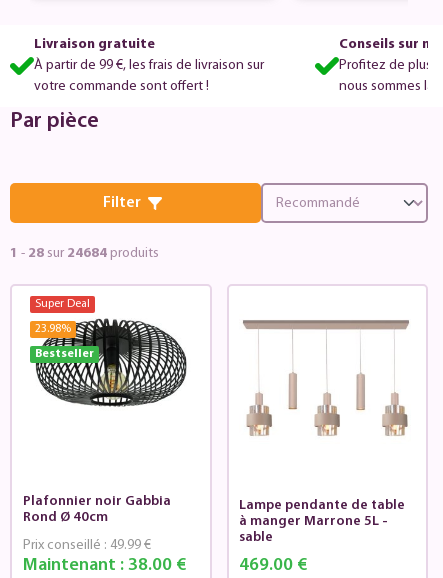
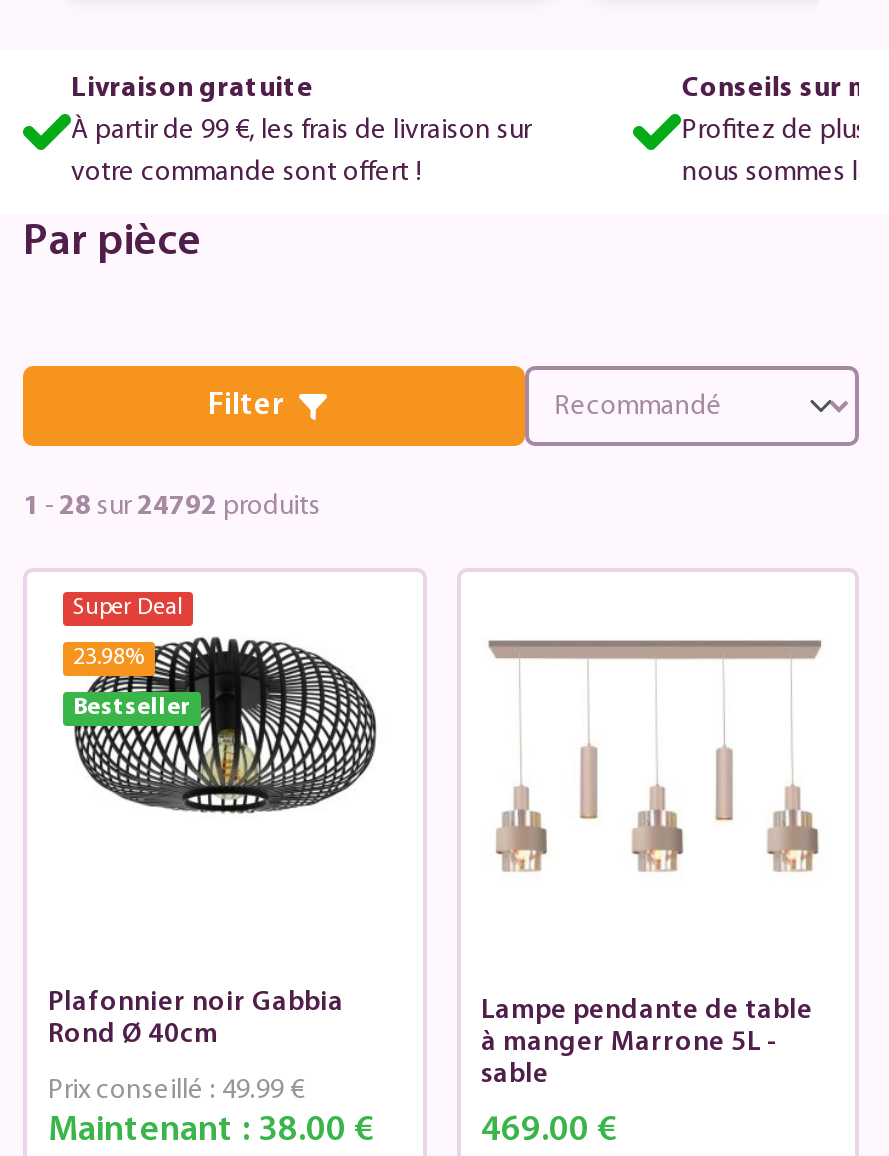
- 1 - 28 sur 24684 produits
+ 1 - 28 sur 24792 produits
